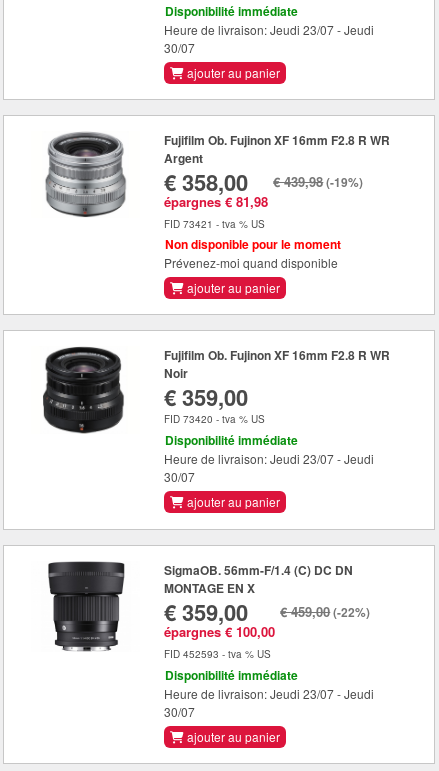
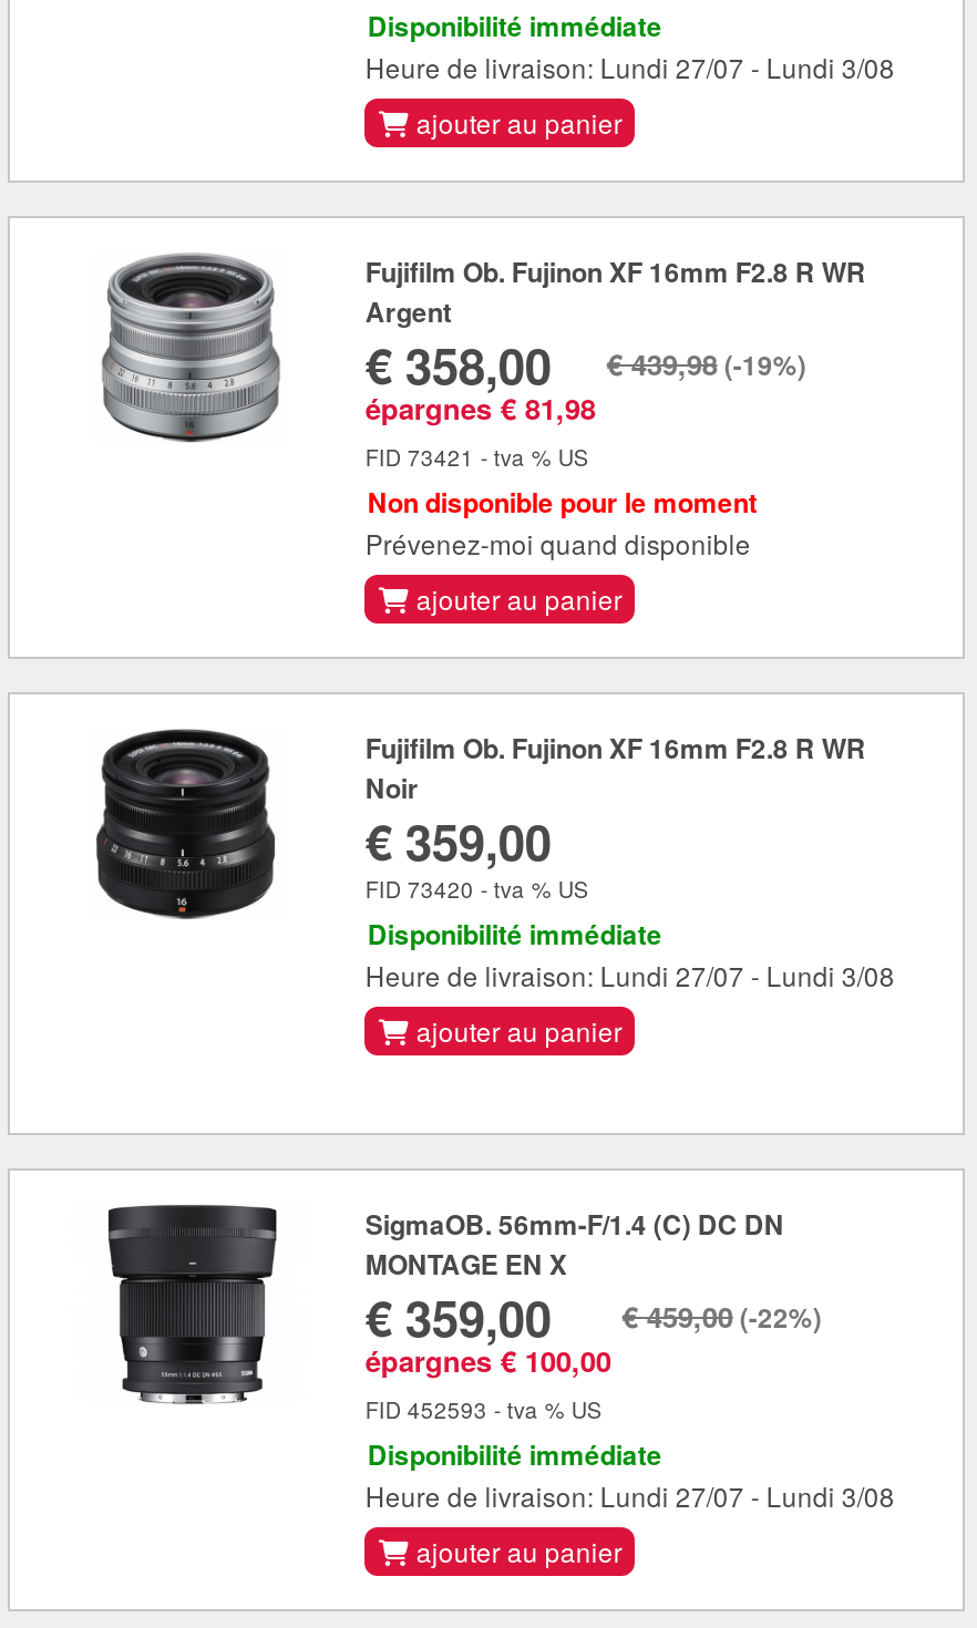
- Heure de livraison: Jeudi 23/07 - Jeudi
- 30/07
+ Heure de livraison: Lundi 27/07 - Lundi 3/08

- Heure de livraison: Jeudi 23/07 - Jeudi
- 30/07
+ Heure de livraison: Lundi 27/07 - Lundi 3/08

- Heure de livraison: Jeudi 23/07 - Jeudi
- 30/07
+ Heure de livraison: Lundi 27/07 - Lundi 3/08
